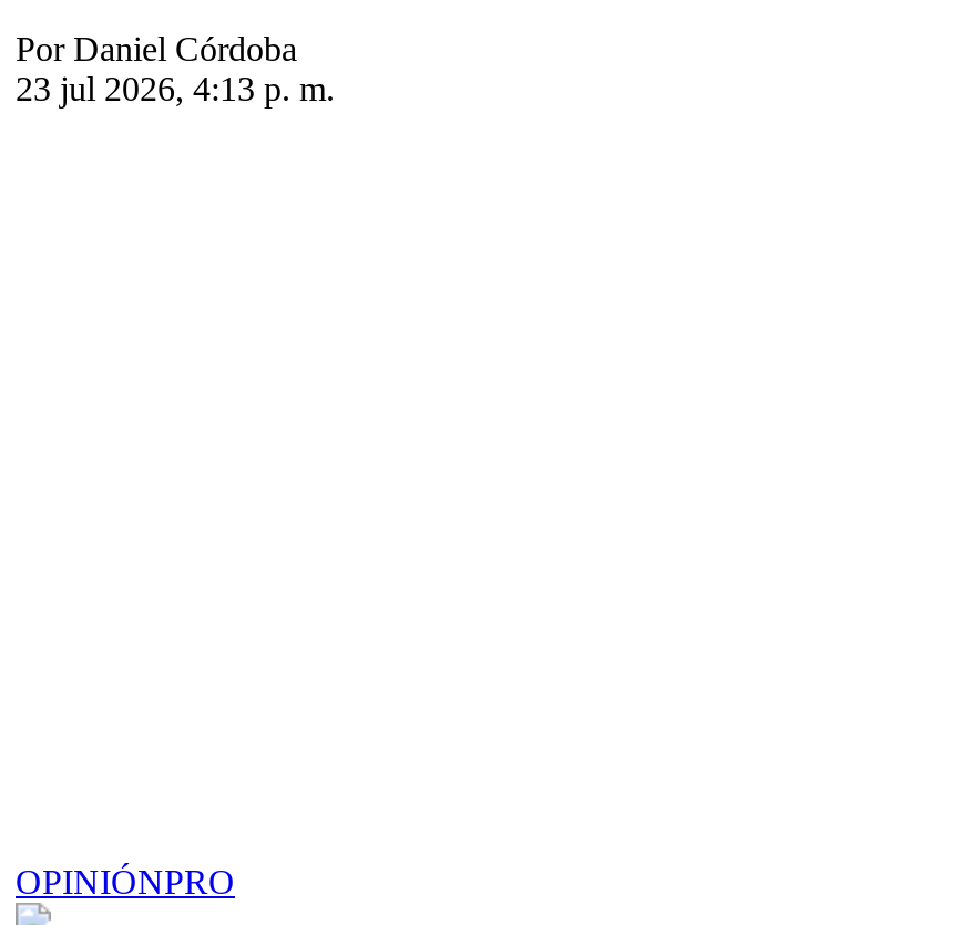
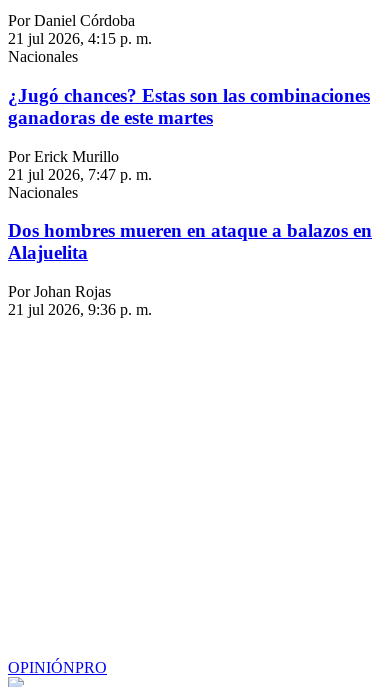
- 23 jul 2026, 4:13 p. m.
+ 21 jul 2026, 4:15 p. m.
+ Nacionales
+ ¿Jugó chances? Estas son las combinaciones
+ ganadoras de este martes
+ Por Erick Murillo
+ 21 jul 2026, 7:47 p. m.
+ Nacionales
+ Dos hombres mueren en ataque a balazos en
+ Alajuelita
+ Por Johan Rojas
+ 21 jul 2026, 9:36 p. m.
